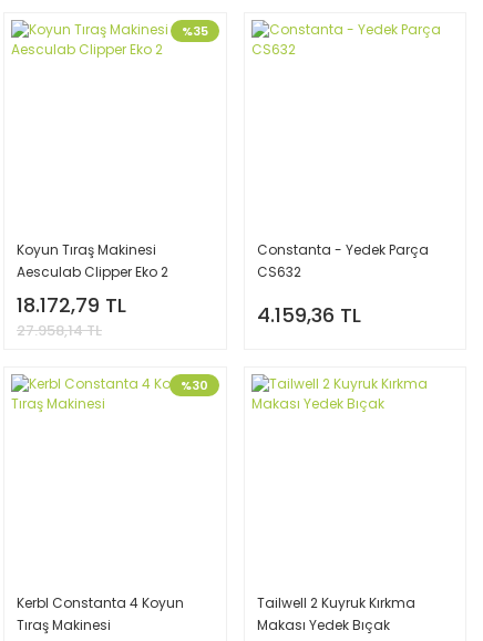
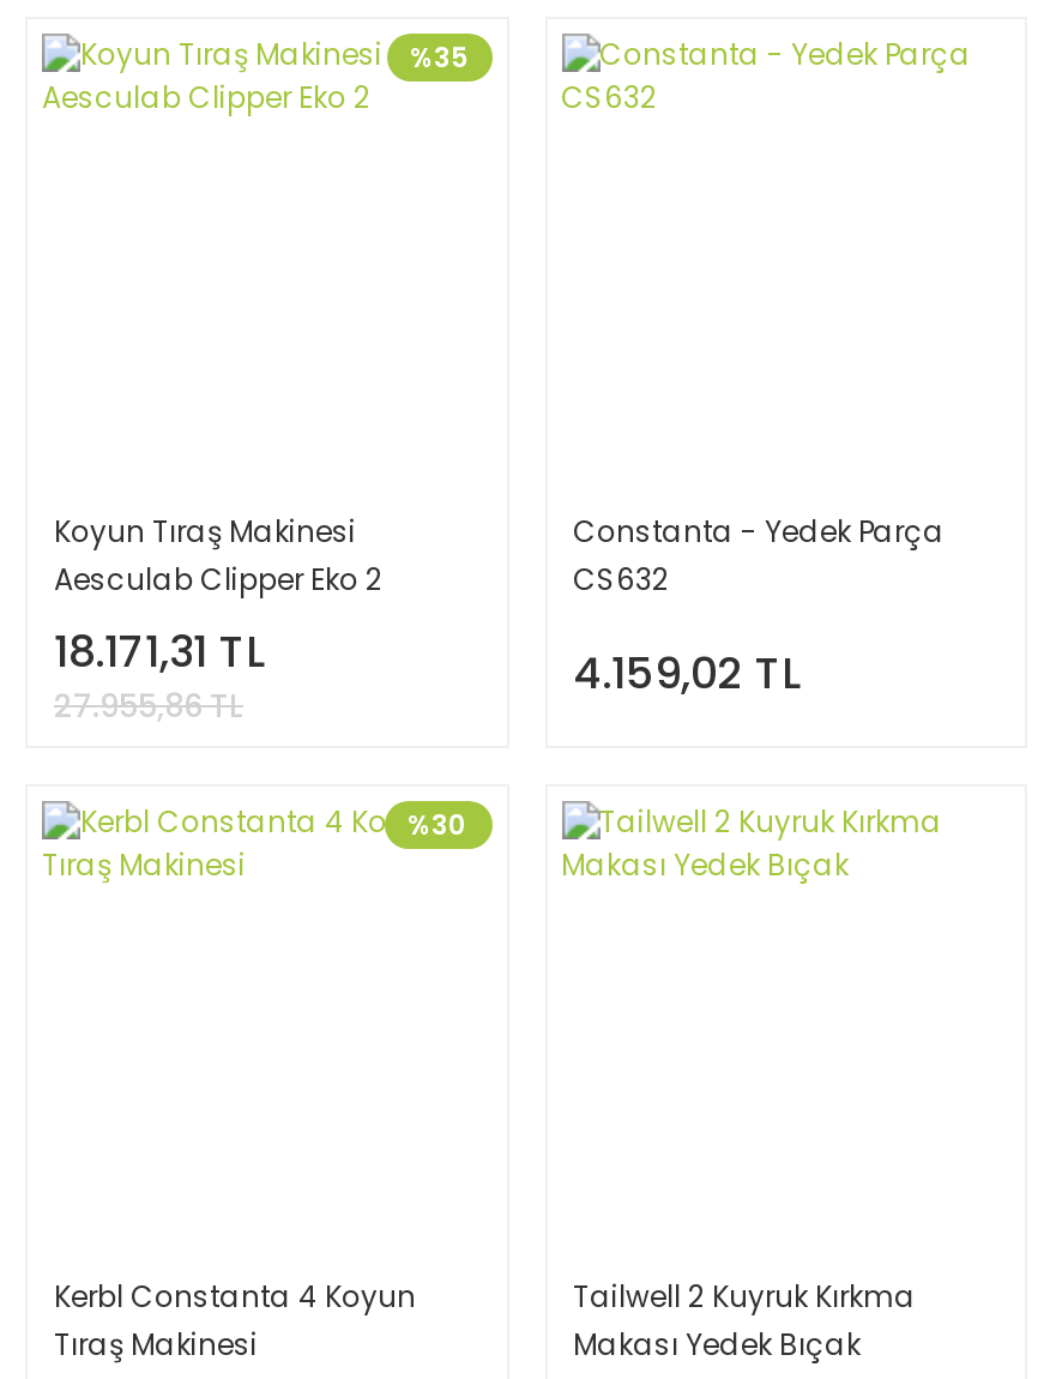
- 18.172,79 TL
+ 18.171,31 TL

- 4.159,36 TL
+ 4.159,02 TL

- 27.958,14 TL
+ 27.955,86 TL
